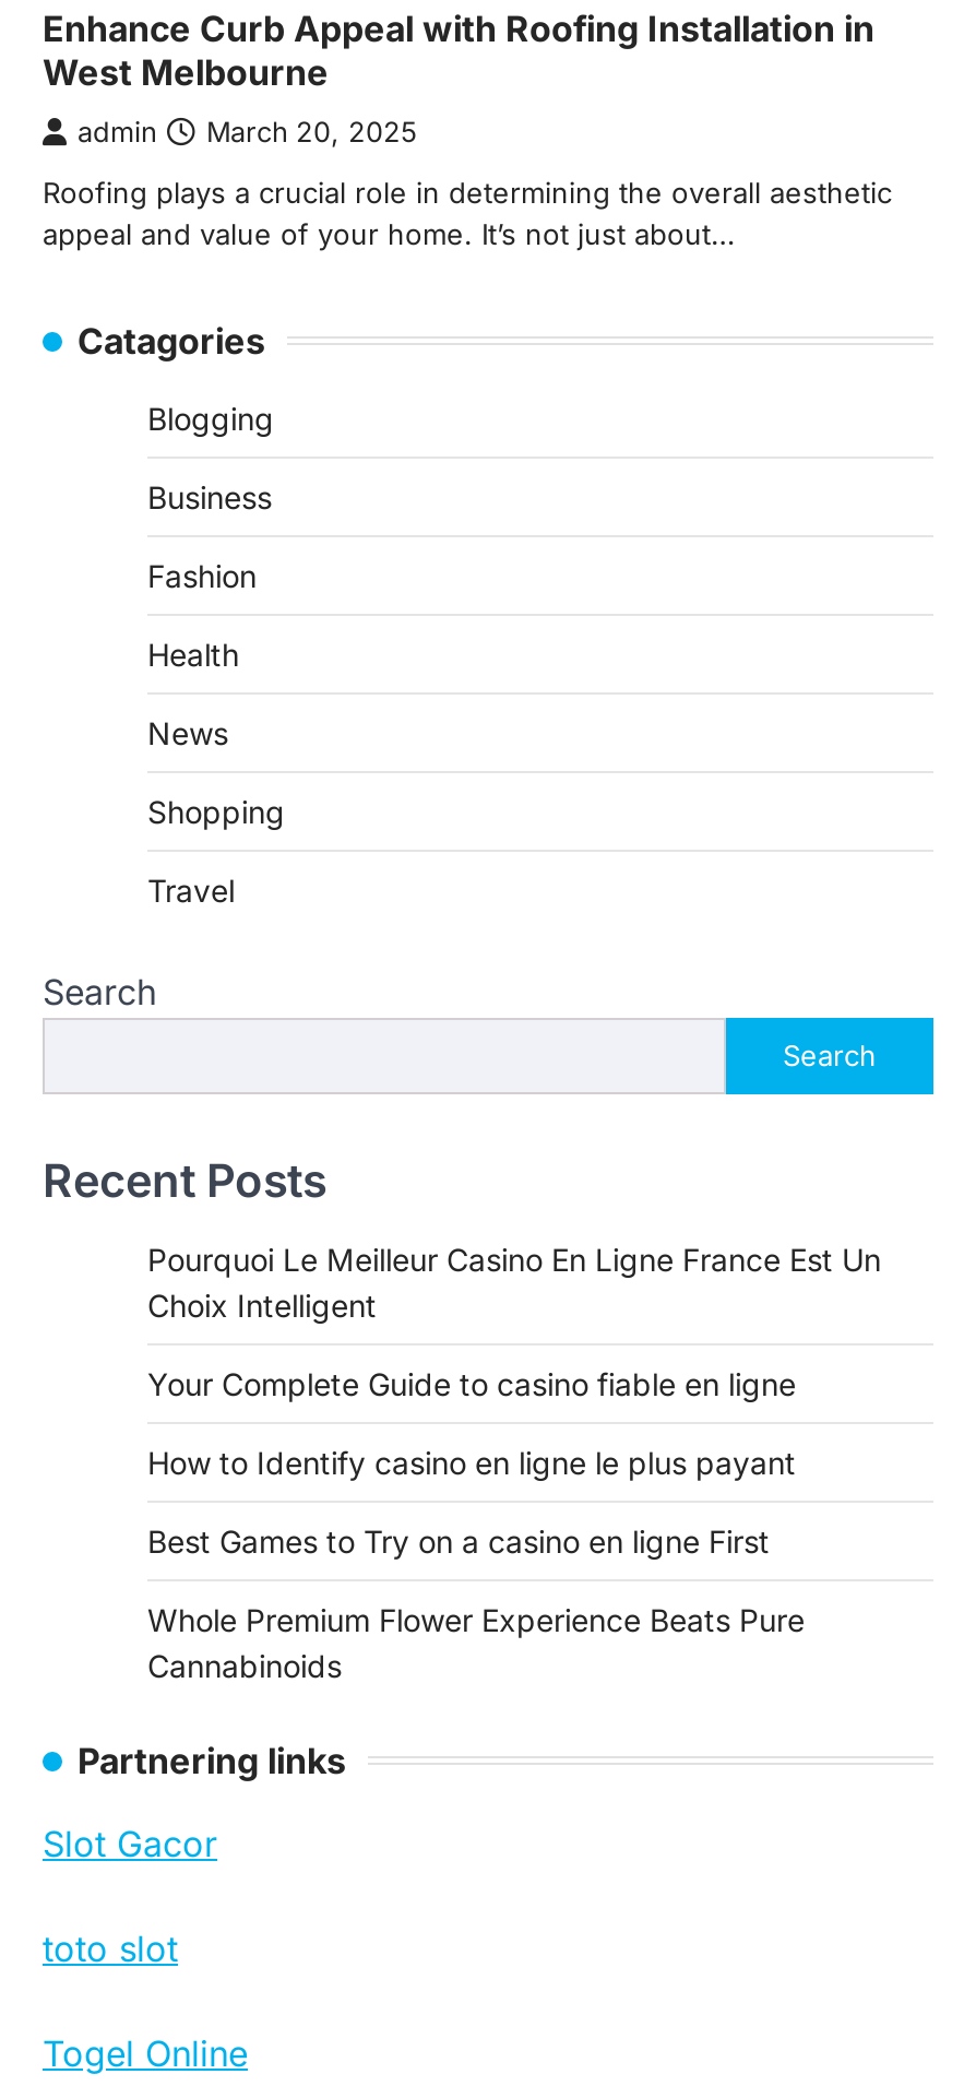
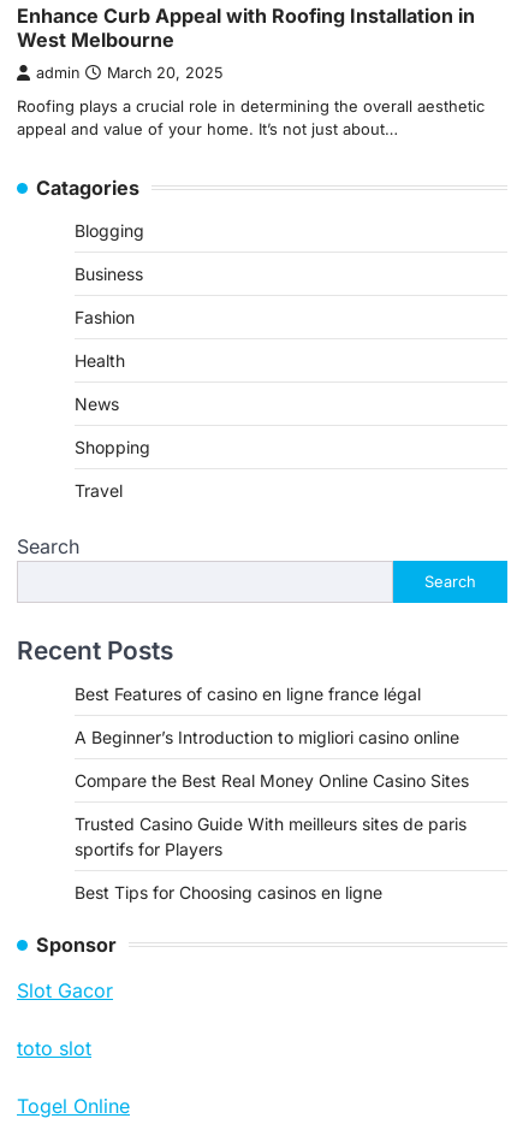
- Pourquoi Le Meilleur Casino En Ligne France Est Un
- Choix Intelligent
+ Best Features of casino en ligne france légal

- Your Complete Guide to casino fiable en ligne
+ A Beginner’s Introduction to migliori casino online

- How to Identify casino en ligne le plus payant
+ Compare the Best Real Money Online Casino Sites

- Best Games to Try on a casino en ligne First
+ Trusted Casino Guide With meilleurs sites de paris
+ sportifs for Players

- Whole Premium Flower Experience Beats Pure
- Cannabinoids
+ Best Tips for Choosing casinos en ligne

- Partnering links
+ Sponsor
